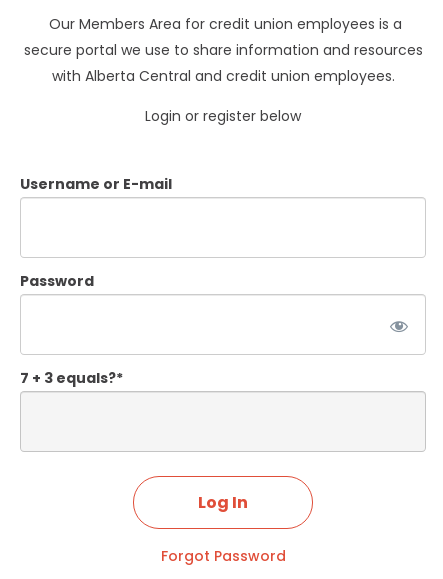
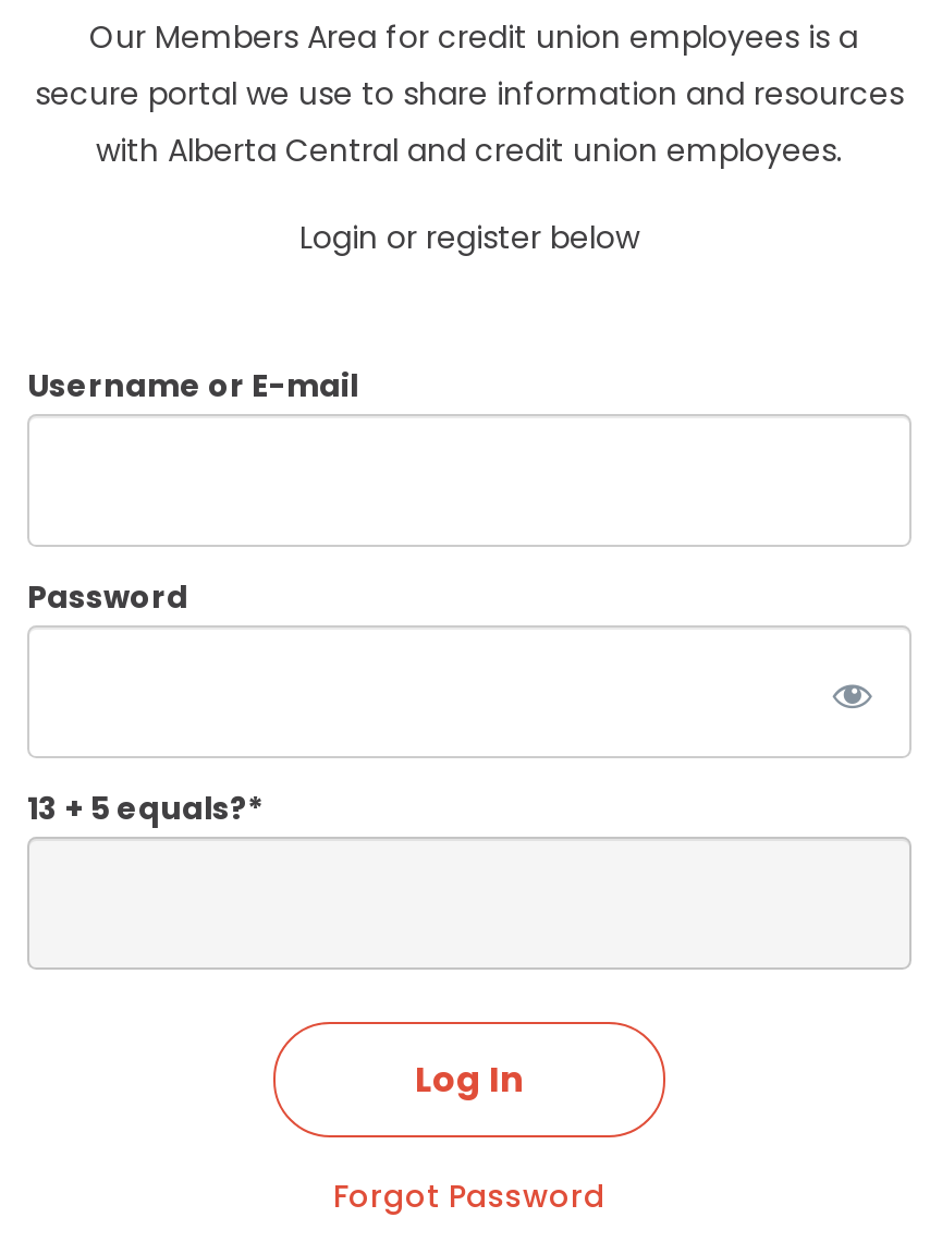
- 7 + 3 equals?*
+ 13 + 5 equals?*
